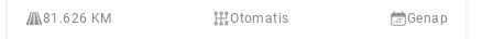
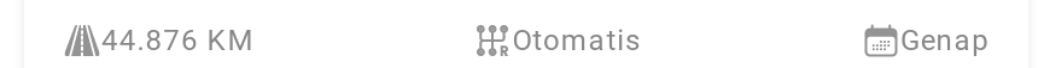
- 81.626 KM
+ 44.876 KM
